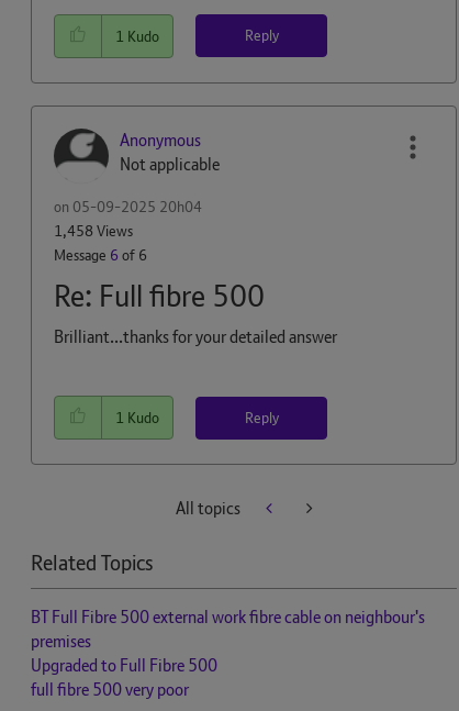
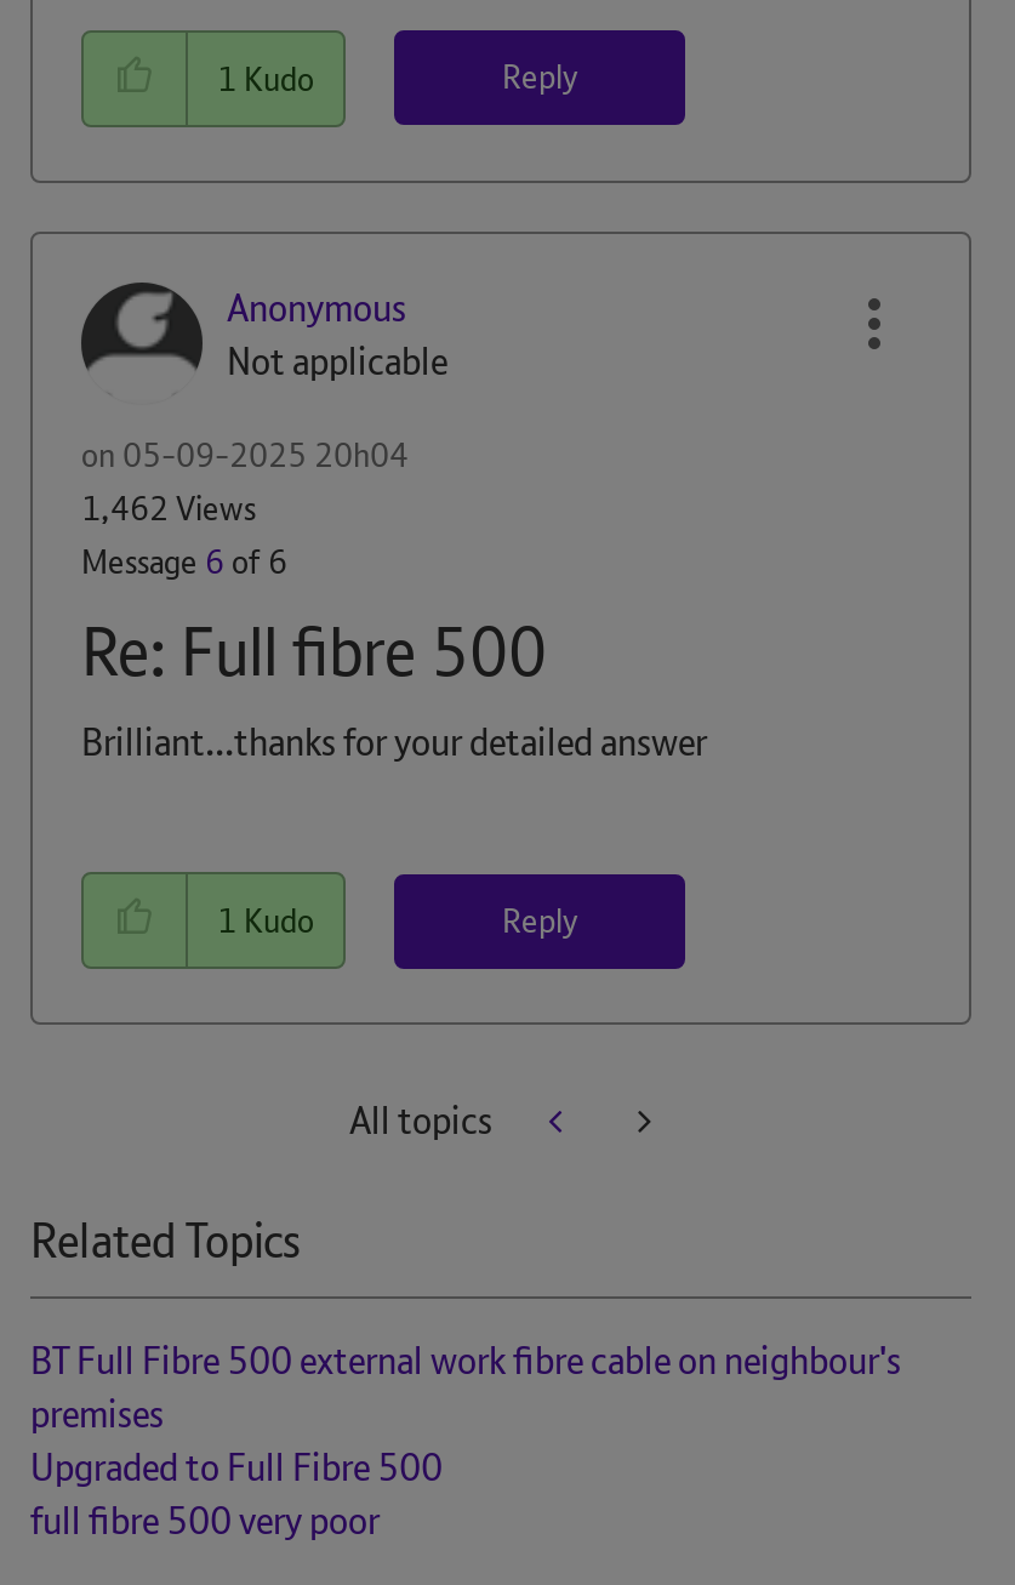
- 1,458 Views
+ 1,462 Views
